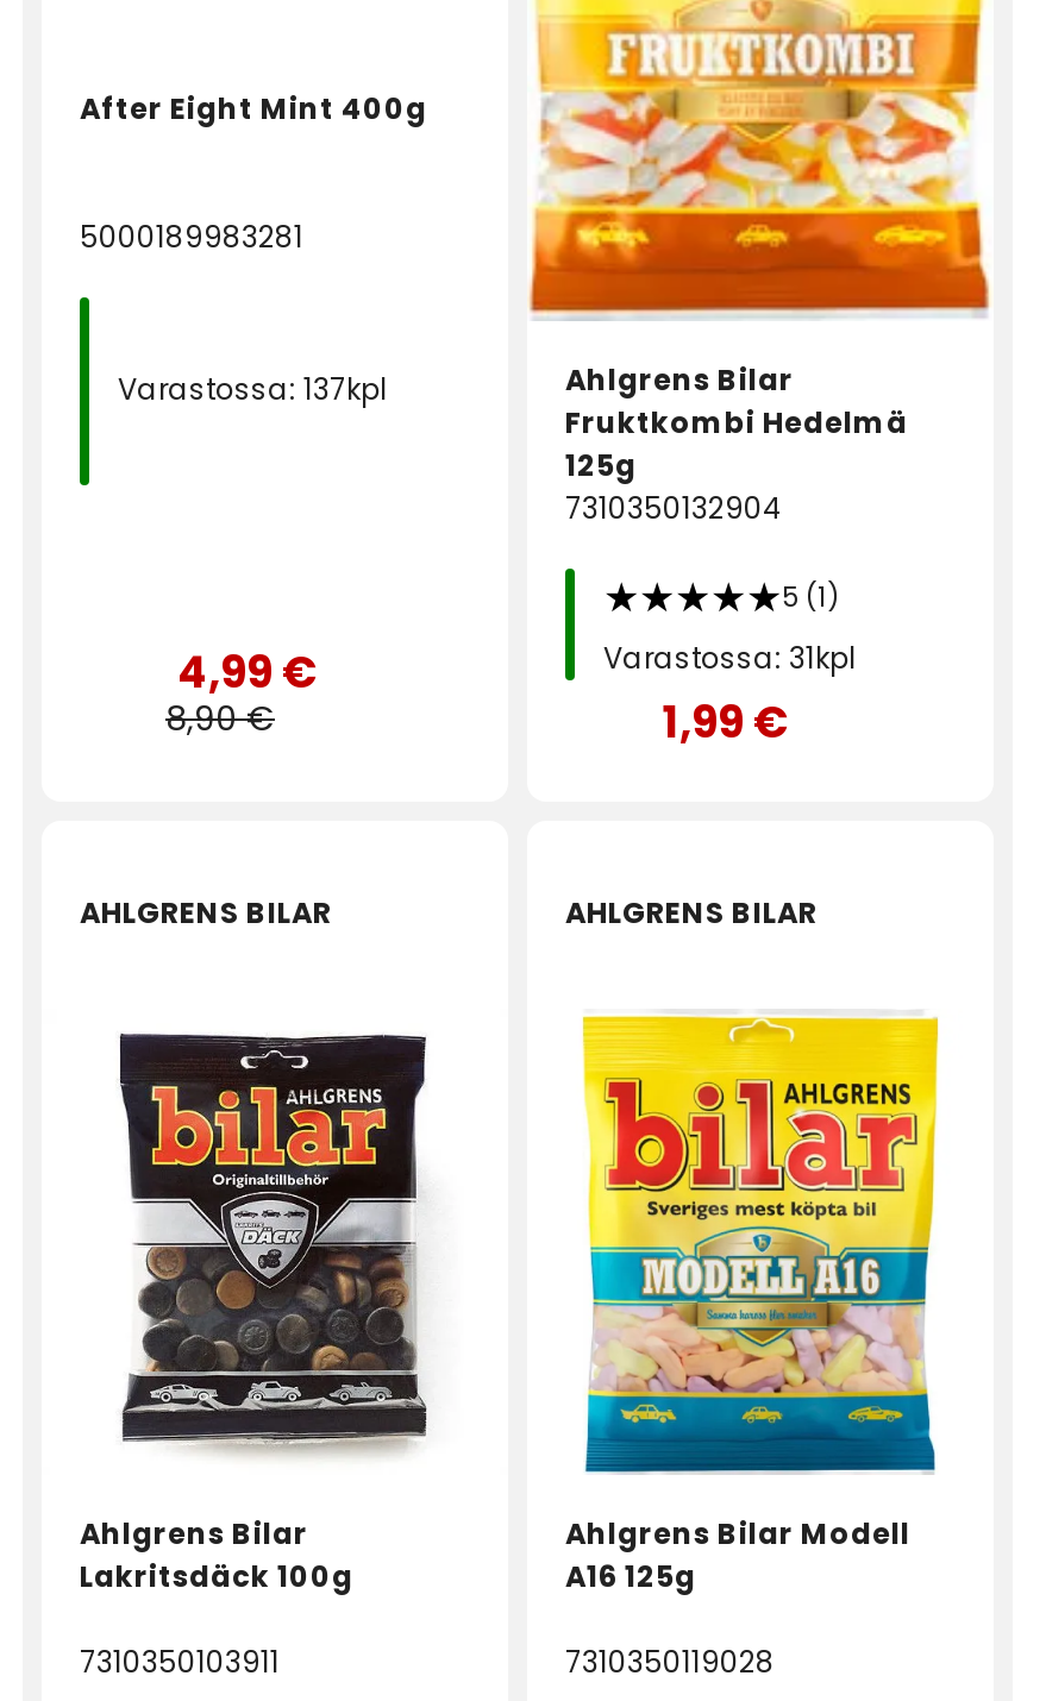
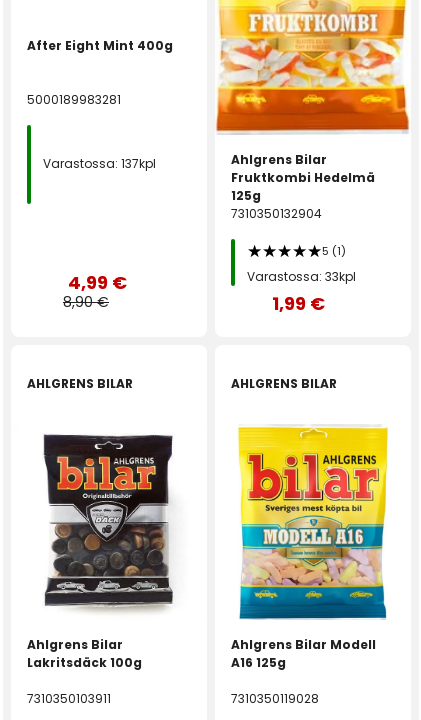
- Varastossa: 31kpl
+ Varastossa: 33kpl
